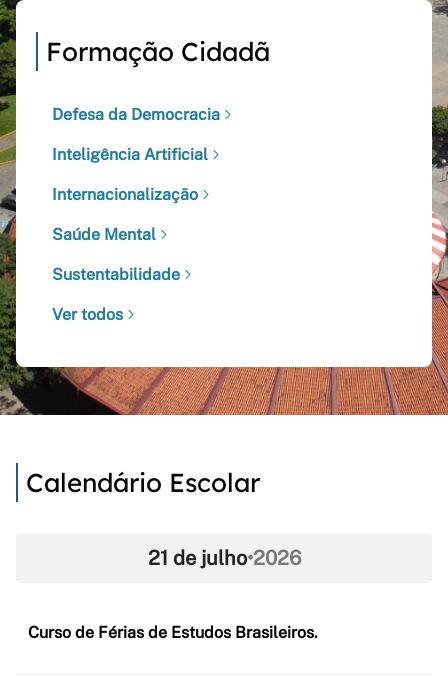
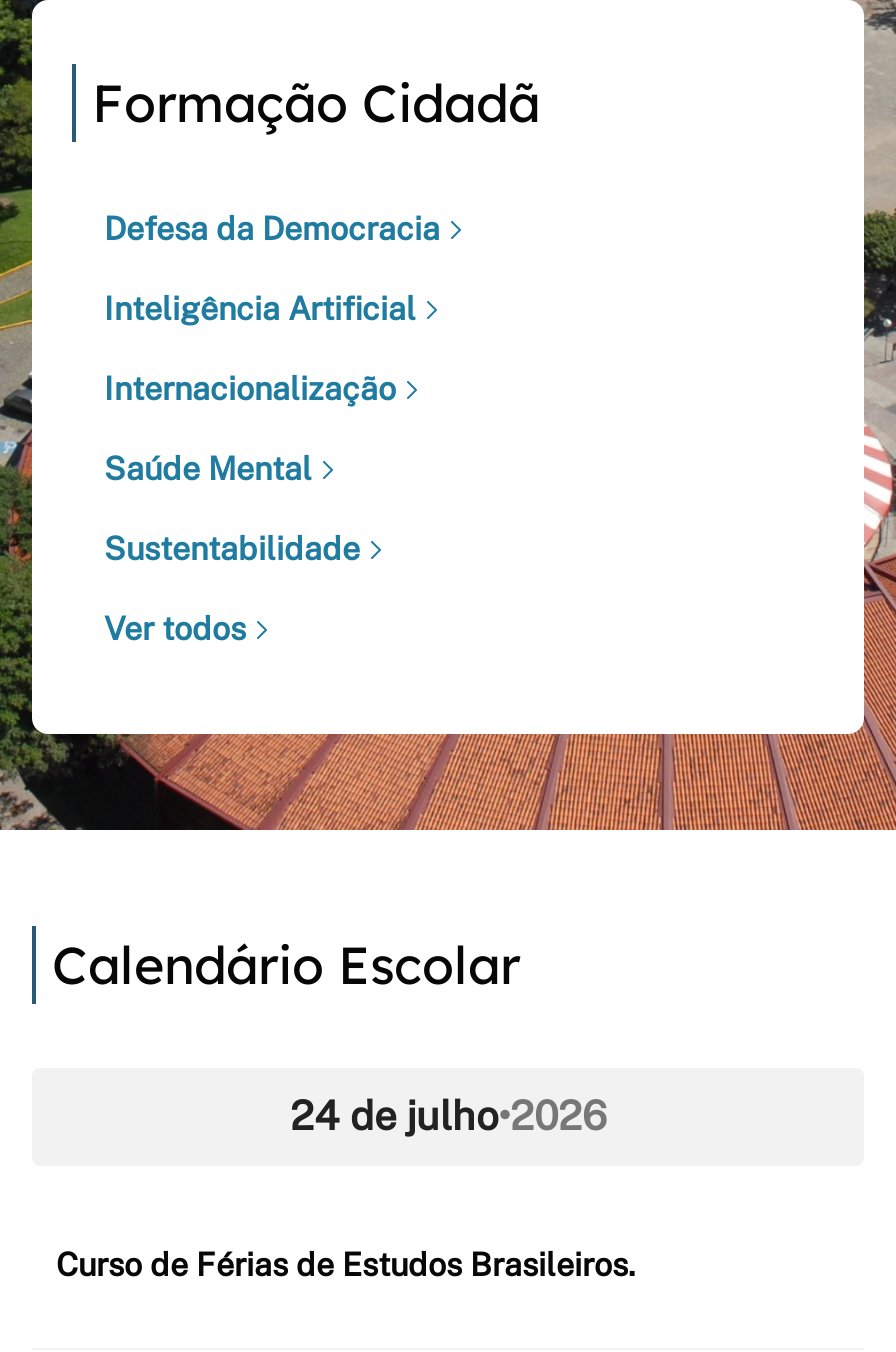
- 21 de julho•2026
+ 24 de julho•2026
